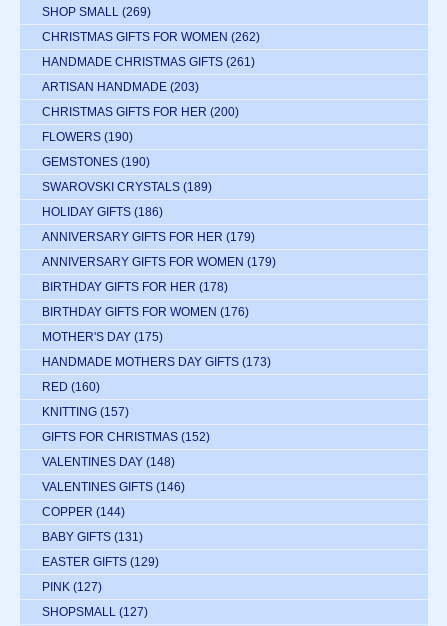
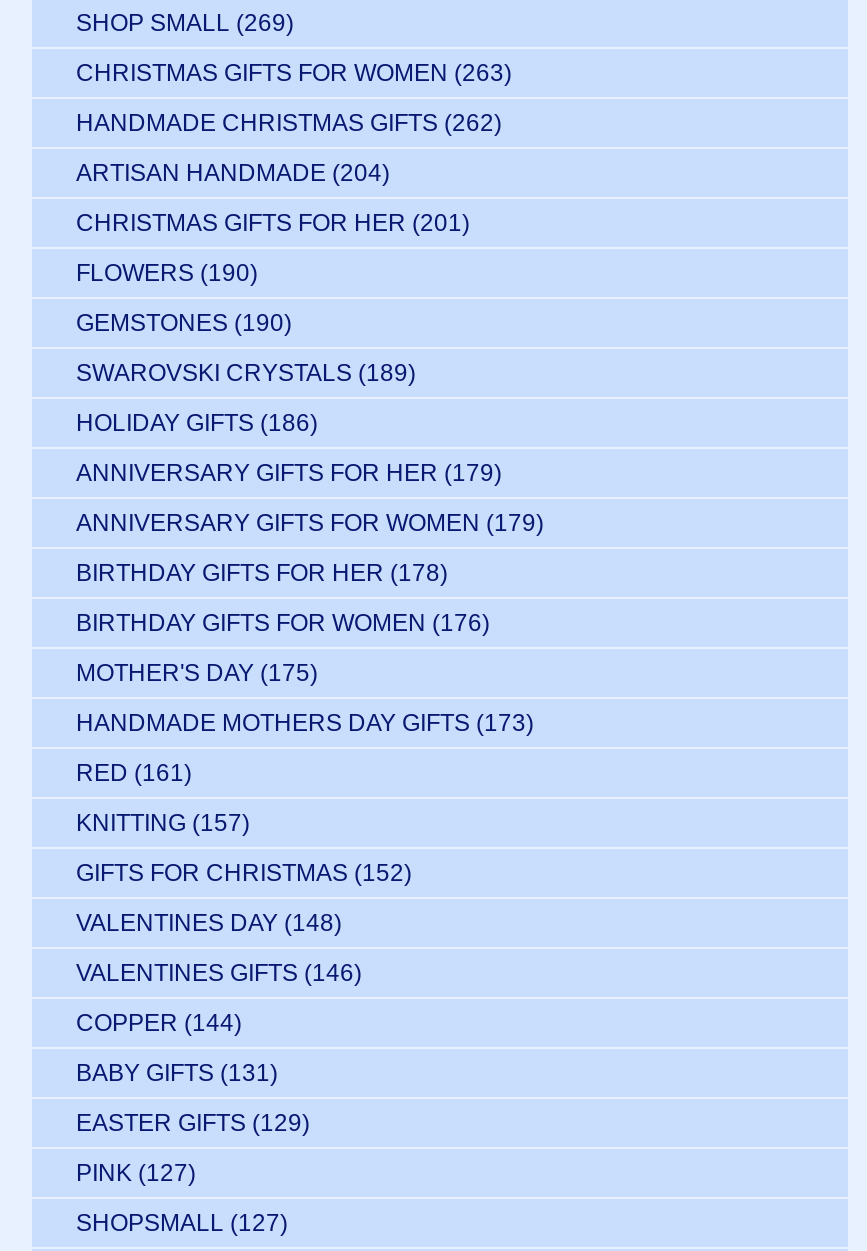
- CHRISTMAS GIFTS FOR WOMEN (262)
+ CHRISTMAS GIFTS FOR WOMEN (263)

- HANDMADE CHRISTMAS GIFTS (261)
+ HANDMADE CHRISTMAS GIFTS (262)

- ARTISAN HANDMADE (203)
+ ARTISAN HANDMADE (204)

- CHRISTMAS GIFTS FOR HER (200)
+ CHRISTMAS GIFTS FOR HER (201)

- RED (160)
+ RED (161)
